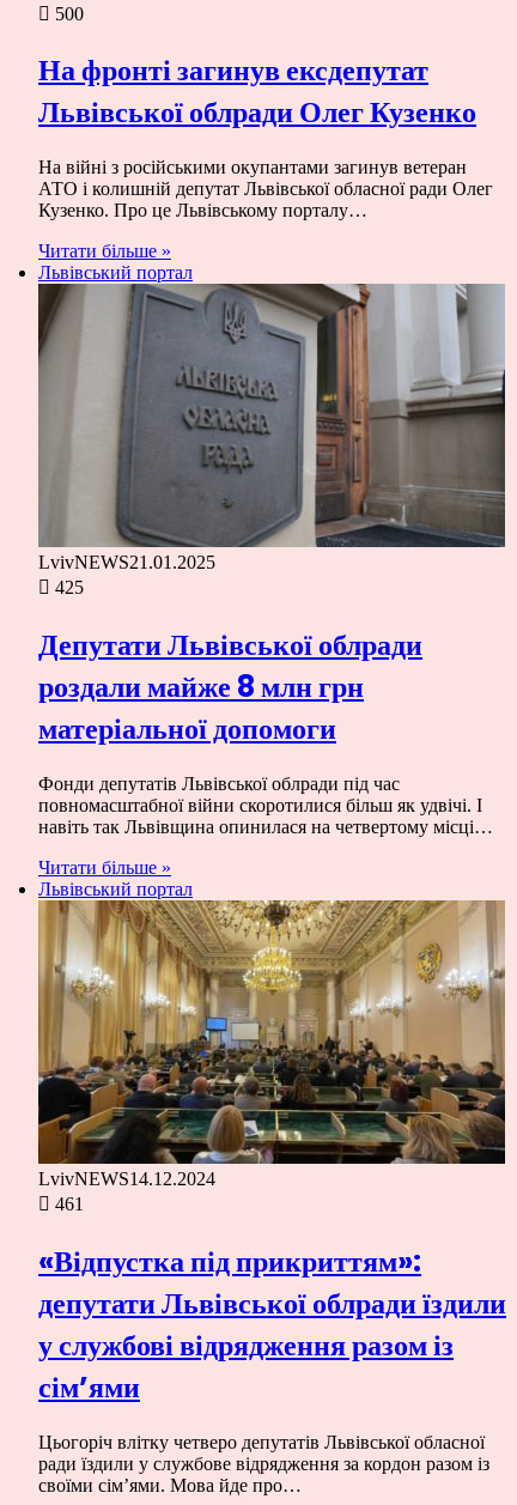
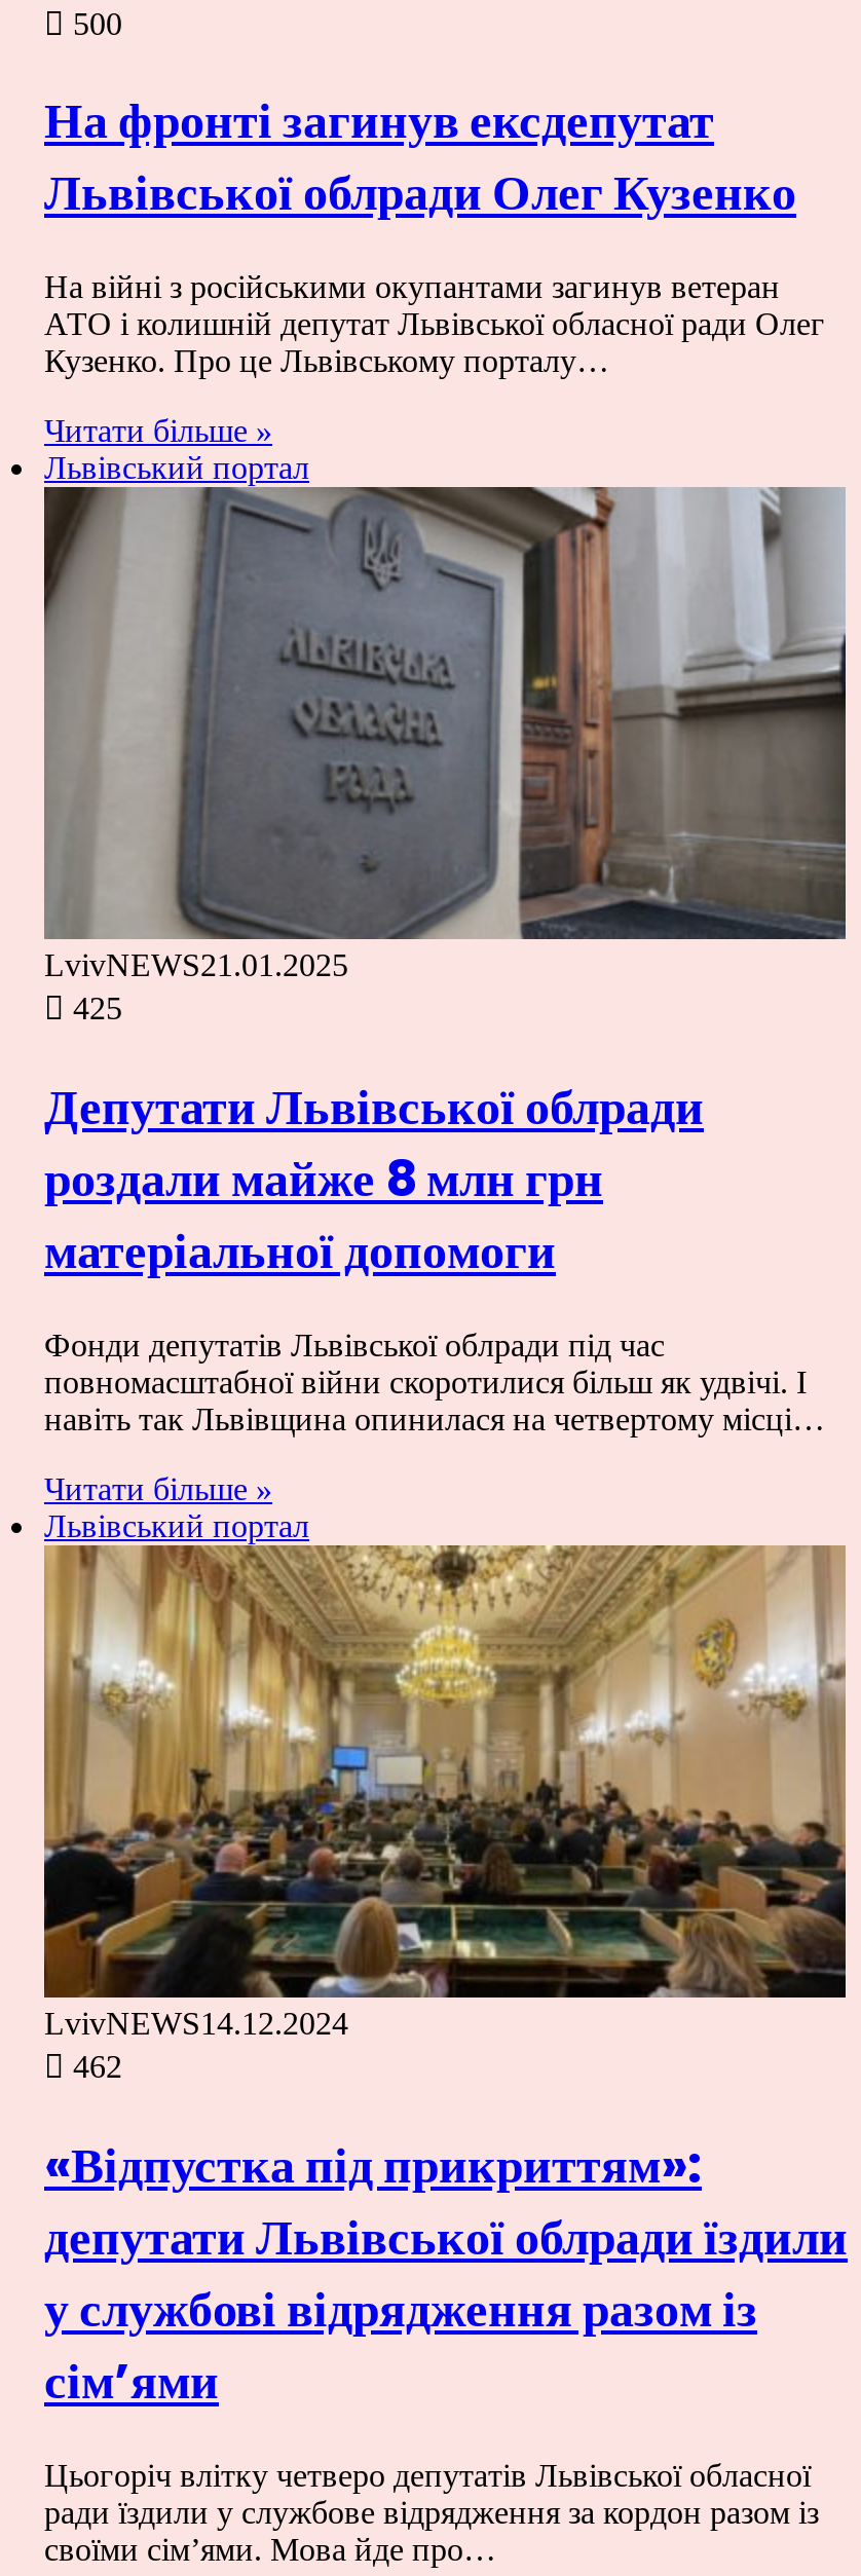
- 461
+ 462
